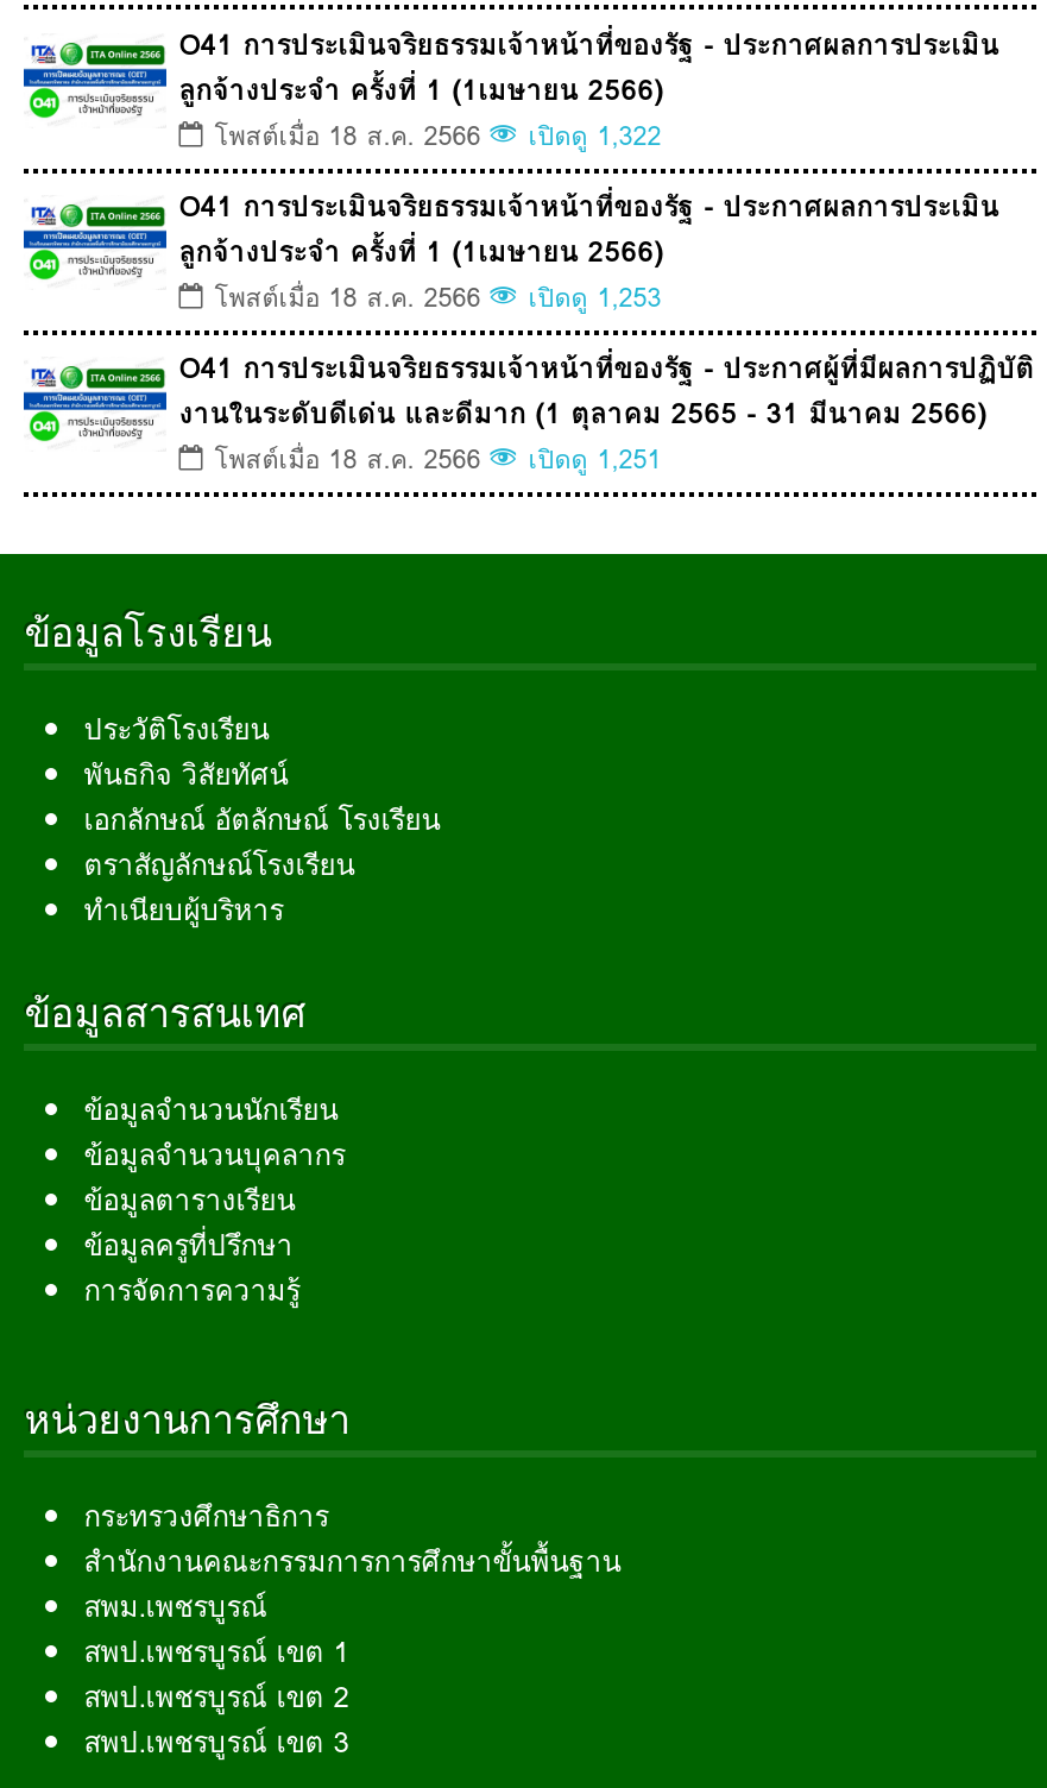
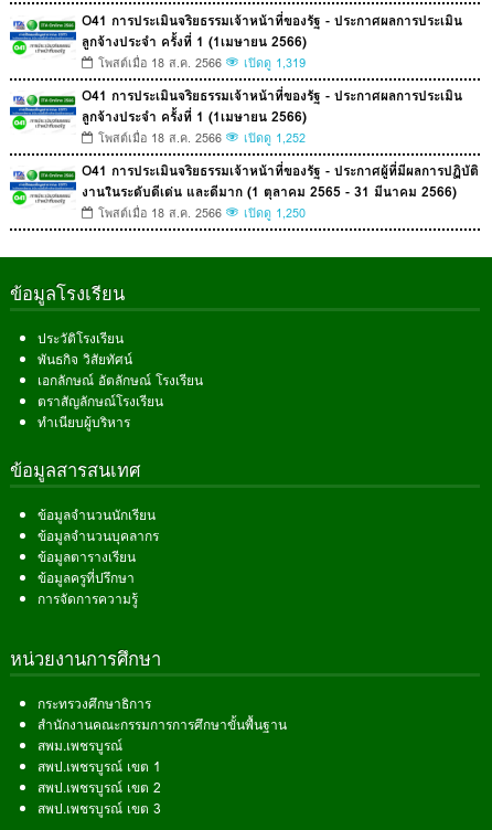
- โพสต์เมื่อ 18 ส.ค. 2566 เปิดดู 1,322
+ โพสต์เมื่อ 18 ส.ค. 2566 เปิดดู 1,319

- โพสต์เมื่อ 18 ส.ค. 2566 เปิดดู 1,253
+ โพสต์เมื่อ 18 ส.ค. 2566 เปิดดู 1,252

- โพสต์เมื่อ 18 ส.ค. 2566 เปิดดู 1,251
+ โพสต์เมื่อ 18 ส.ค. 2566 เปิดดู 1,250
